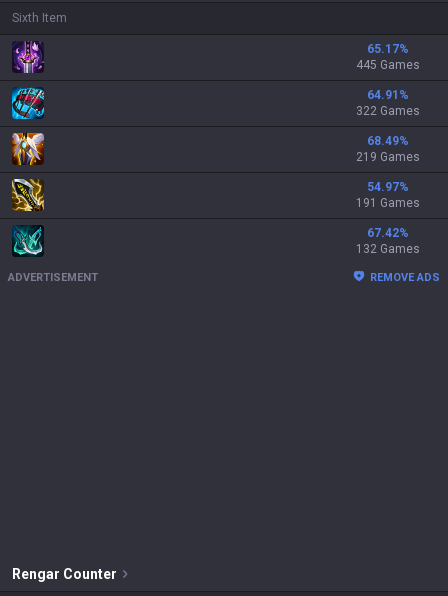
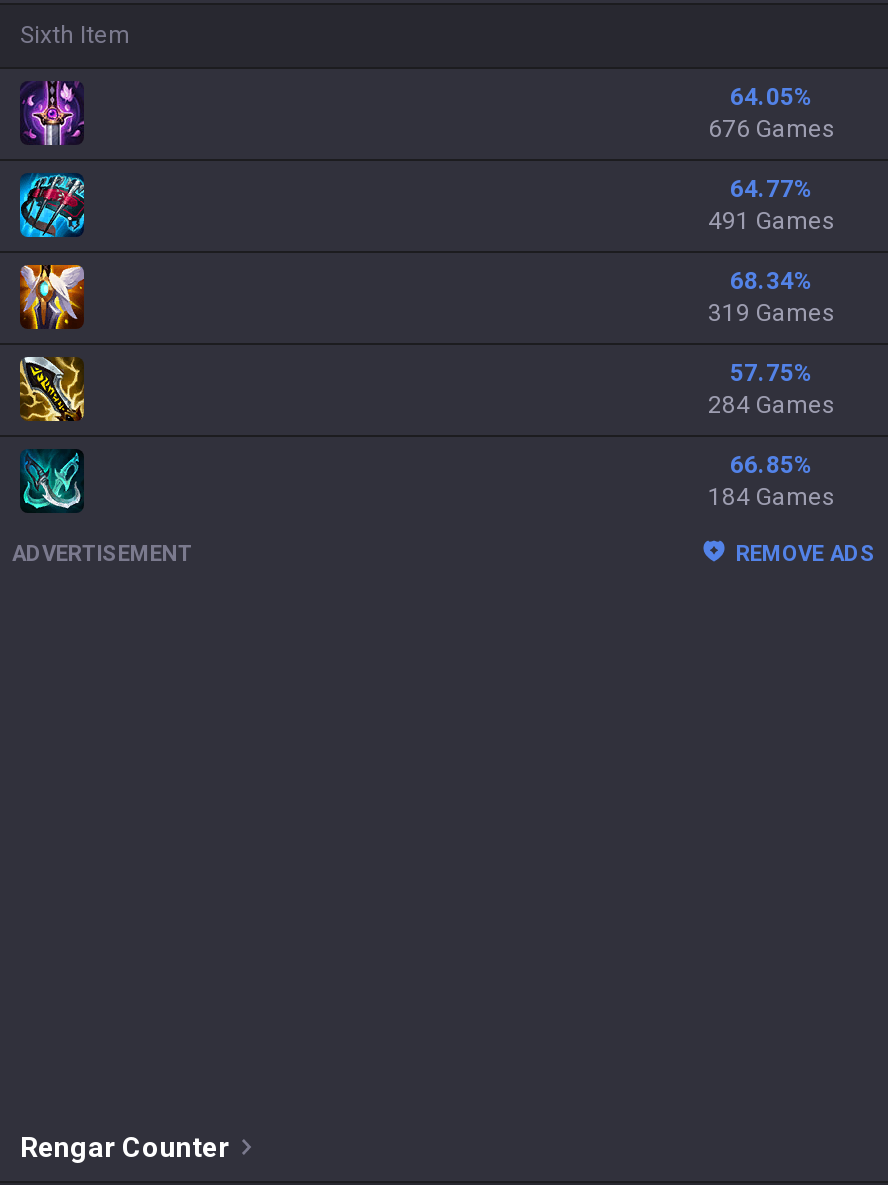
- 65.17%
+ 64.05%

- 445 Games
+ 676 Games

- 64.91%
+ 64.77%

- 322 Games
+ 491 Games

- 68.49%
+ 68.34%

- 219 Games
+ 319 Games

- 54.97%
+ 57.75%

- 191 Games
+ 284 Games

- 67.42%
+ 66.85%

- 132 Games
+ 184 Games
